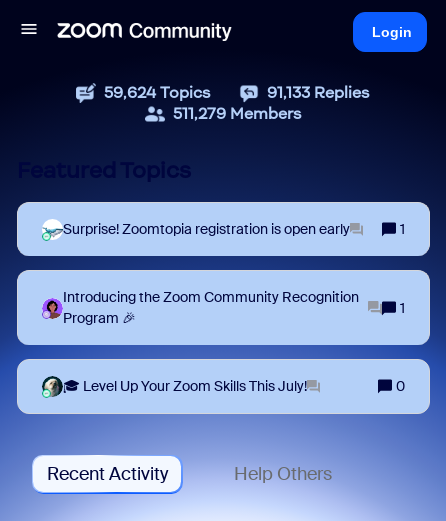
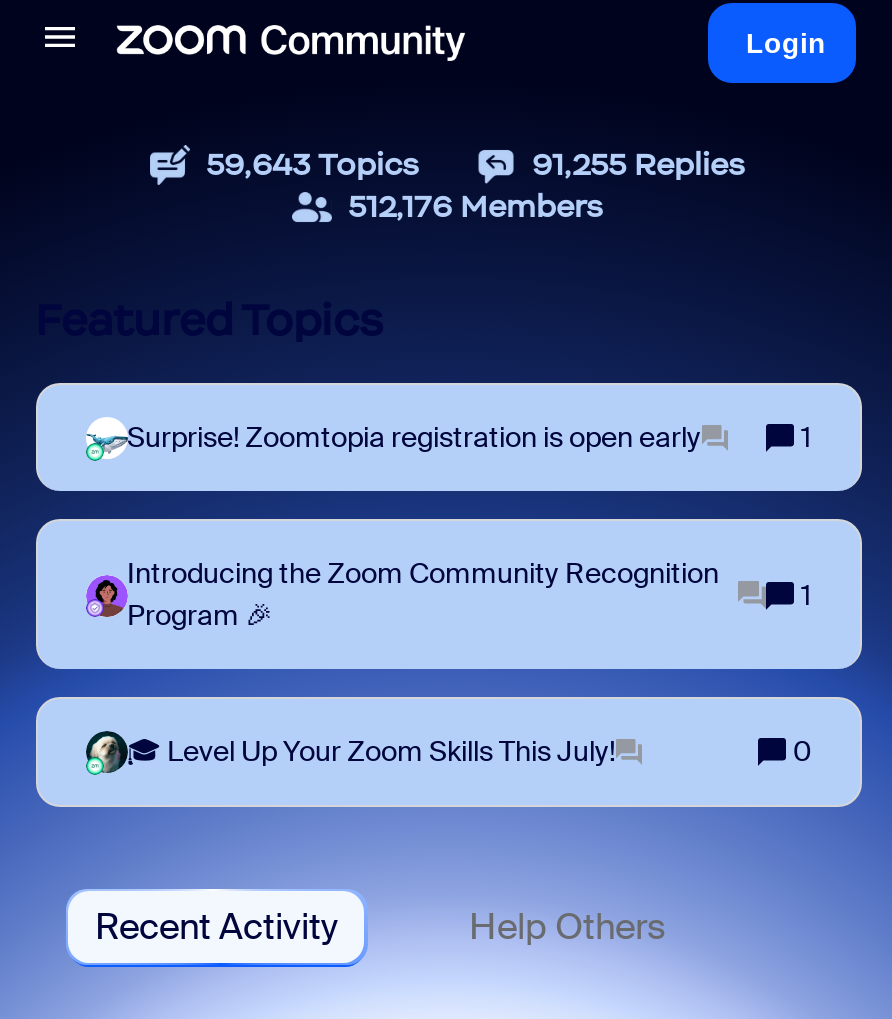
- 59,624 Topics
+ 59,643 Topics

- 91,133 Replies
+ 91,255 Replies

- 511,279 Members
+ 512,176 Members
